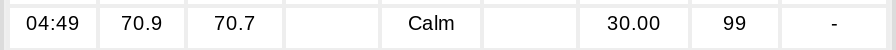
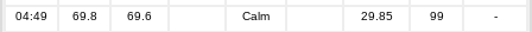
- 04:49 70.9
+ 04:49 69.8

- 70.7
+ 69.6

- 30.00
+ 29.85
